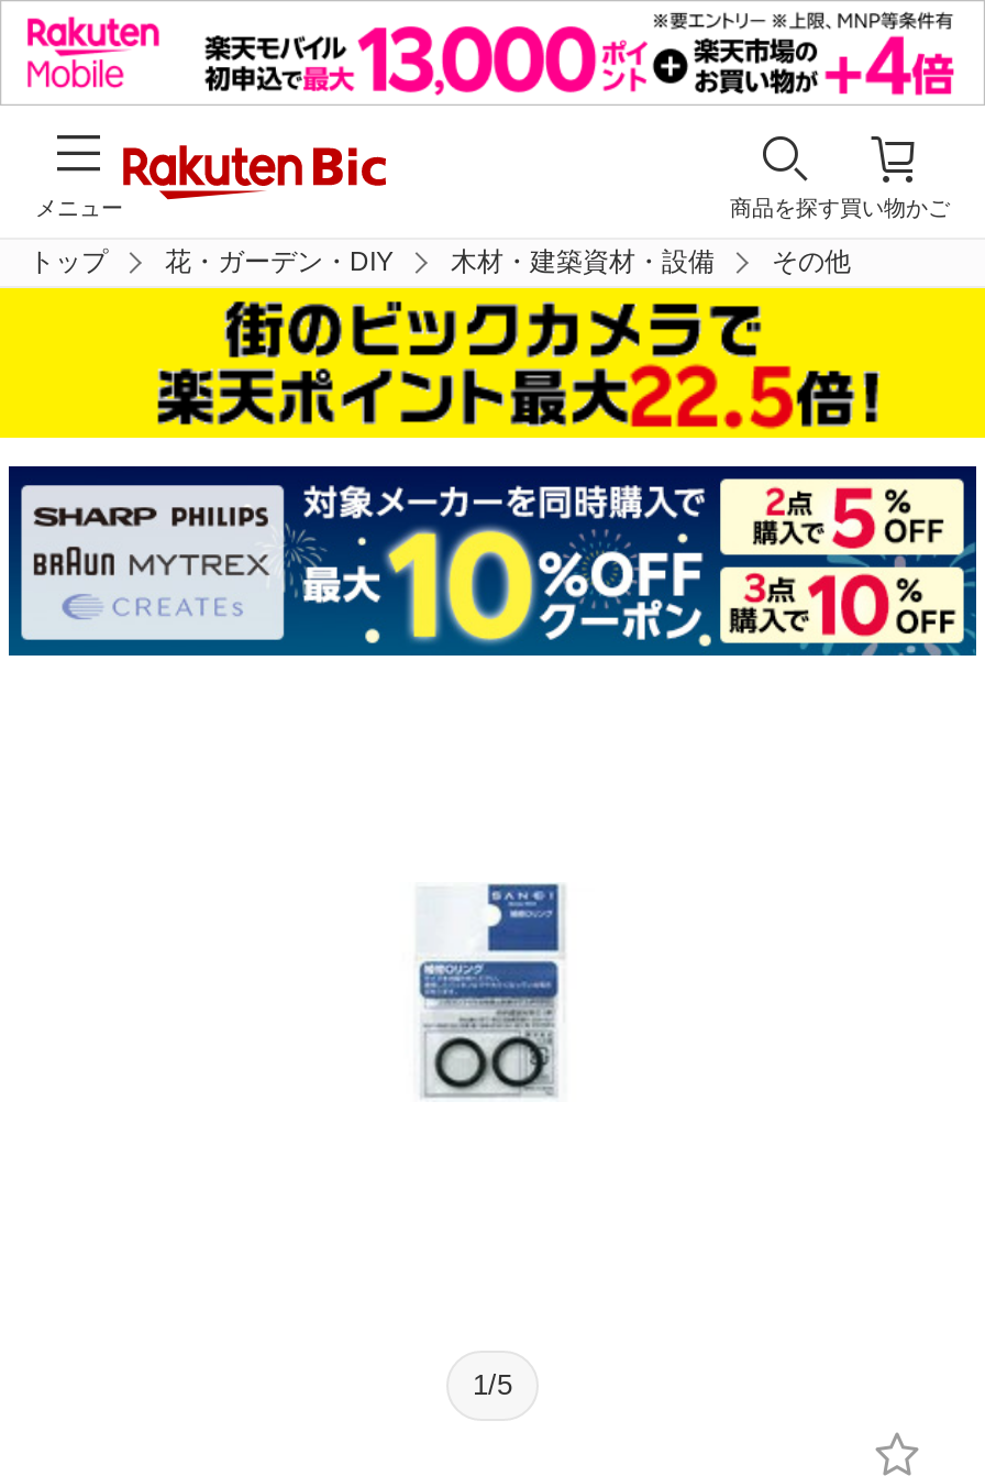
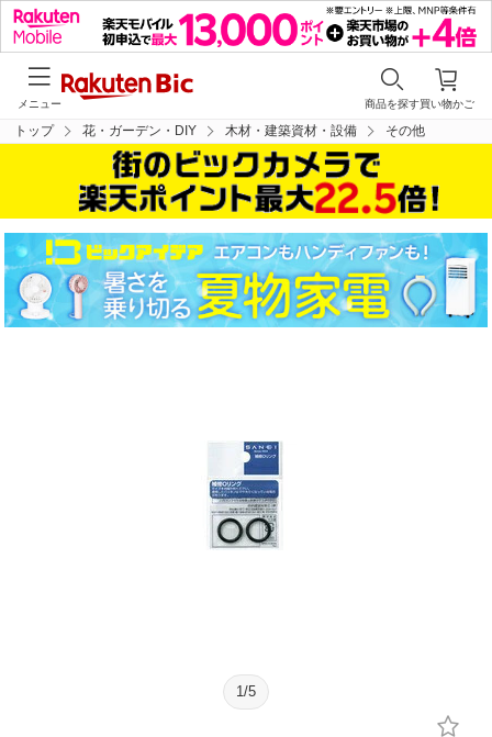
- [image]
+ [image]
